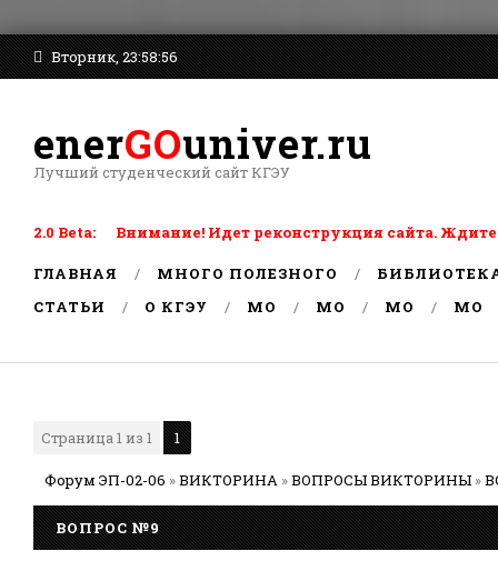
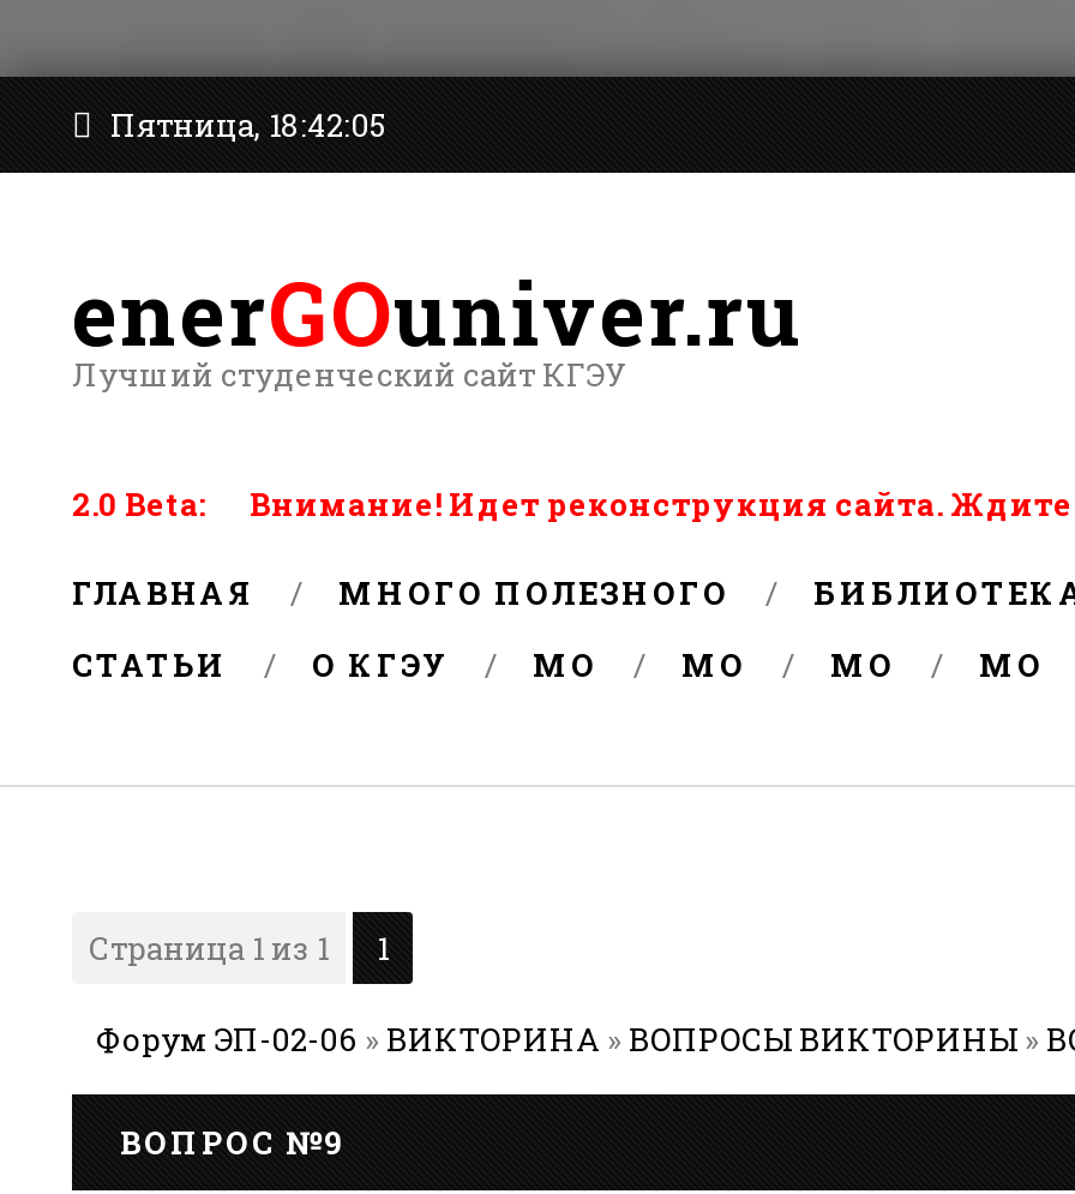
- Вторник, 23:58:56
+ Пятница, 18:42:05
